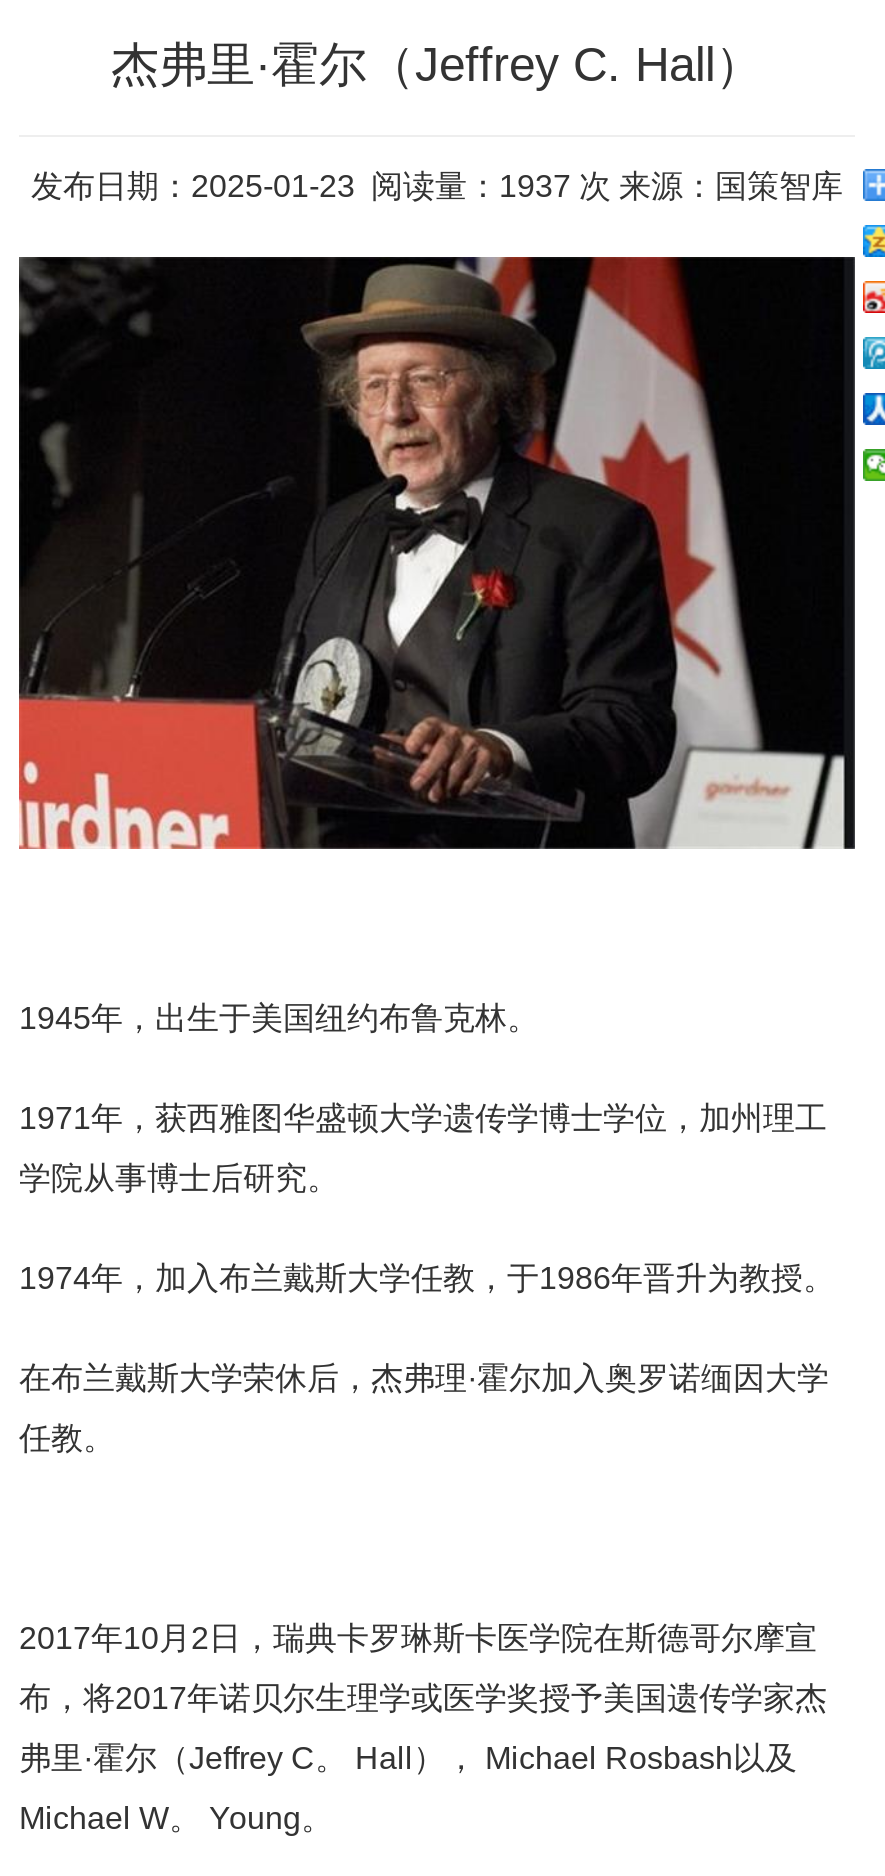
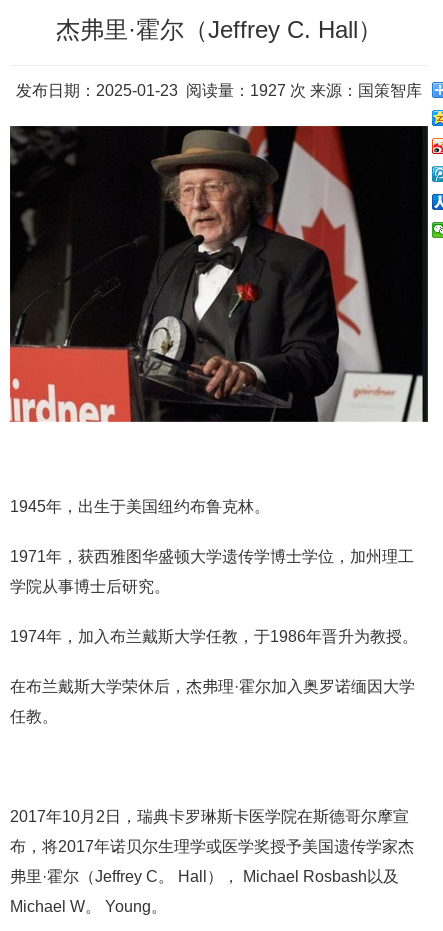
- 发布日期：2025-01-23 阅读量：1937次 来源：国策智库
+ 发布日期：2025-01-23 阅读量：1927次 来源：国策智库
